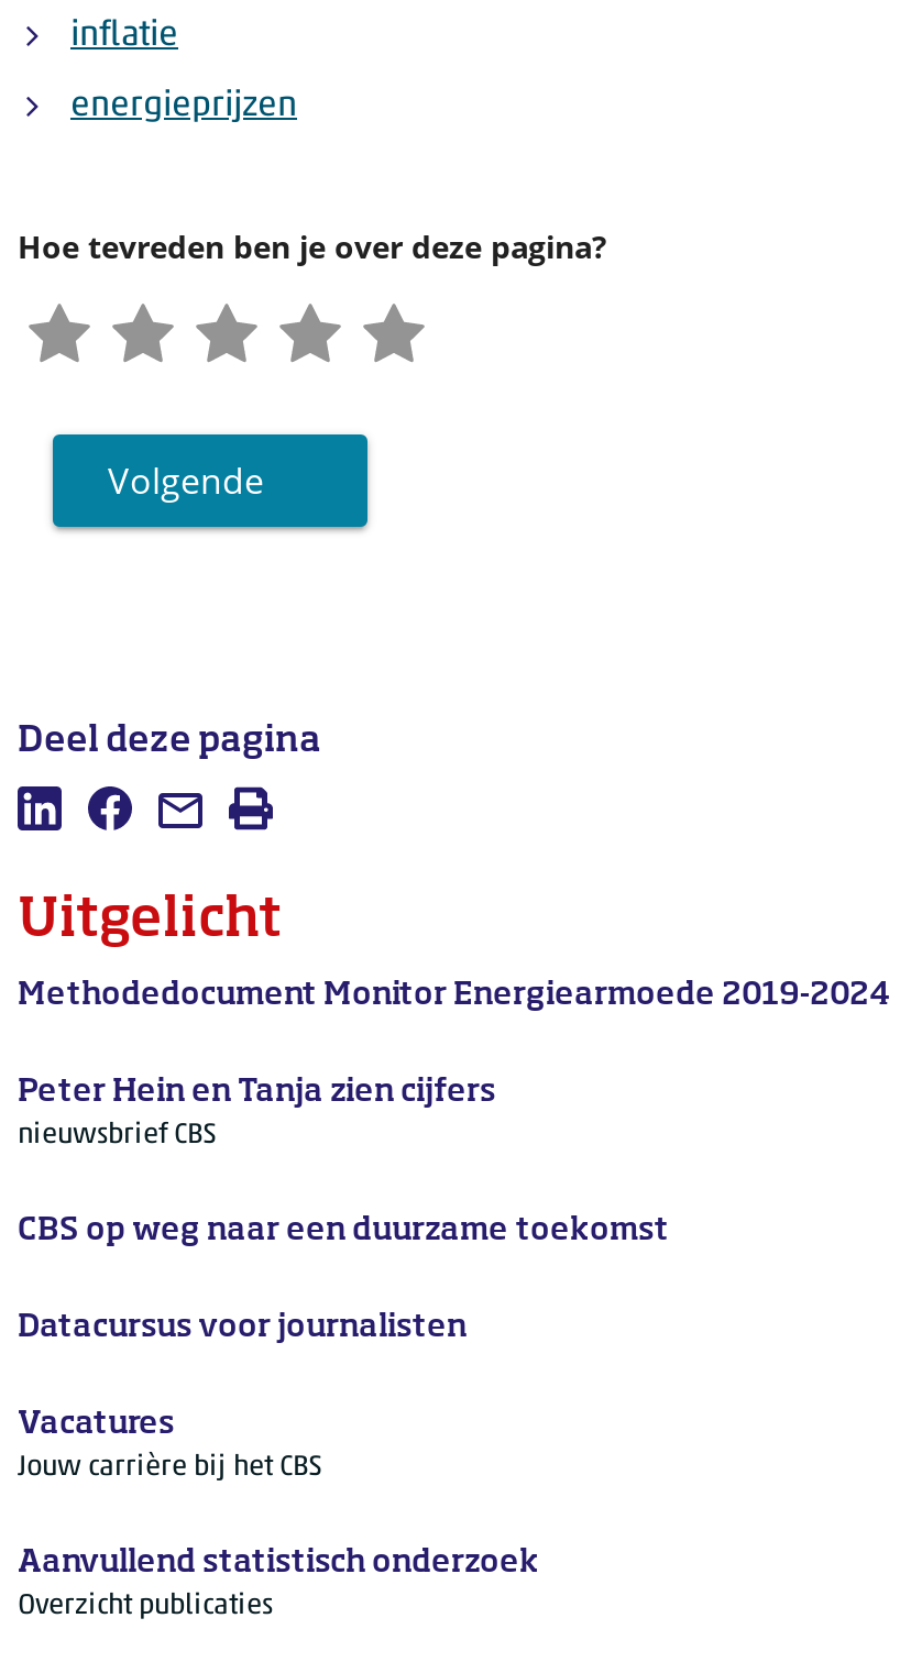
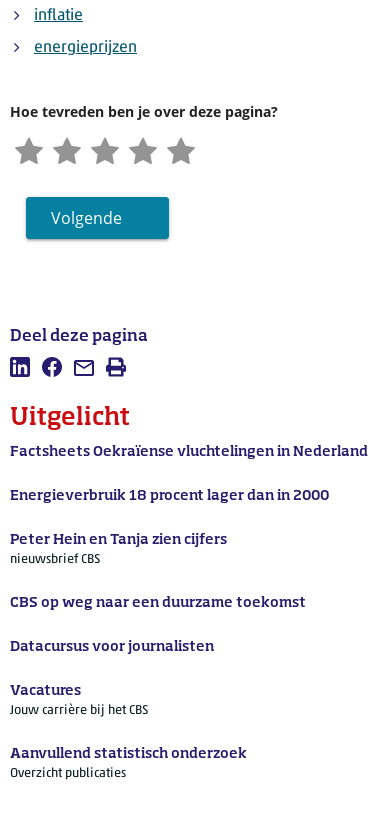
- Methodedocument Monitor Energiearmoede 2019-2024
+ Factsheets Oekraïense vluchtelingen in Nederland
+ Energieverbruik 18 procent lager dan in 2000
